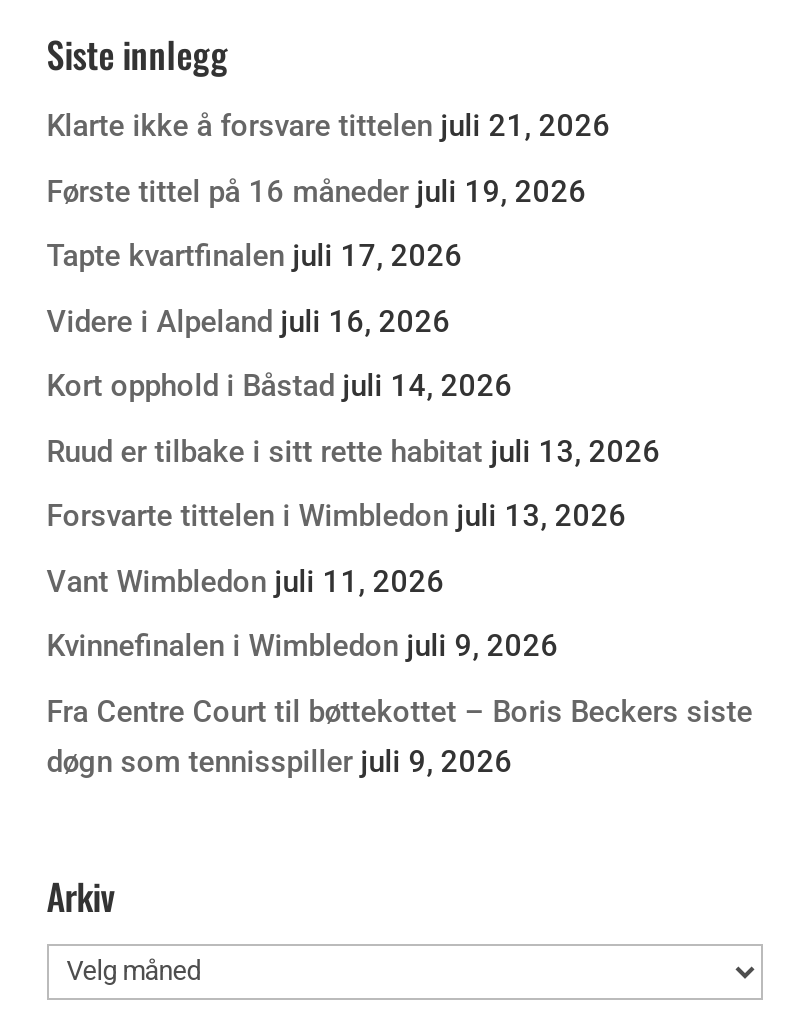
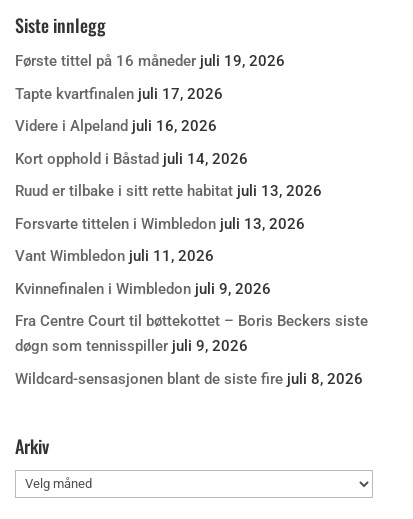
- Klarte ikke å forsvare tittelen juli 21, 2026

moved up: Første tittel på 16 måneder juli 19, 2026 | Tapte kvartfinalen juli 17, 2026 | Videre i Alpeland juli 16, 2026 | ... | Fra Centre Court til bøttekottet – Boris Beckers siste | døgn som tennisspiller juli 9, 2026

+ Wildcard-sensasjonen blant de siste fire juli 8, 2026
